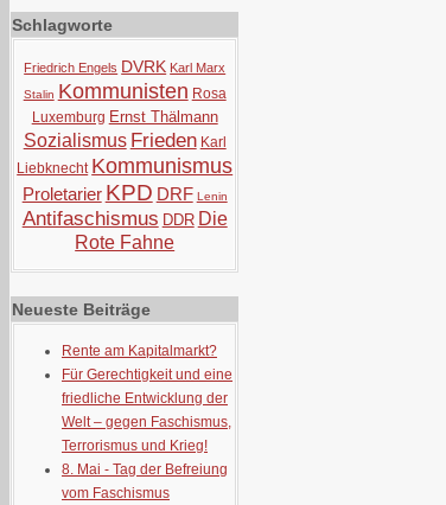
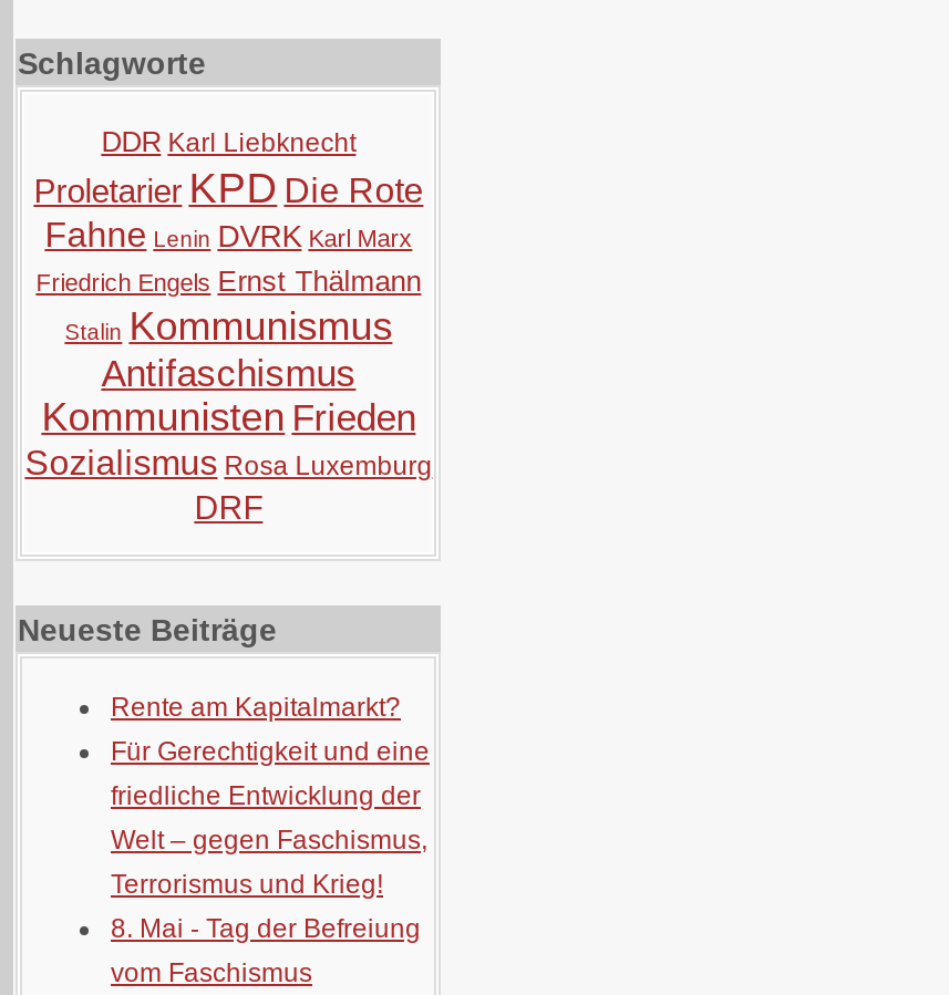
- Friedrich Engels DVRK Karl Marx
- Stalin Kommunisten Rosa
- Luxemburg Ernst Thälmann
- Sozialismus Frieden Karl
- Liebknecht Kommunismus
- Proletarier KPD DRF Lenin
- Antifaschismus DDR Die
- Rote Fahne
+ DDR Karl Liebknecht
+ Proletarier KPD Die Rote
+ Fahne Lenin DVRK Karl Marx
+ Friedrich Engels Ernst Thälmann
+ Stalin Kommunismus
+ Antifaschismus
+ Kommunisten Frieden
+ Sozialismus Rosa Luxemburg
+ DRF
